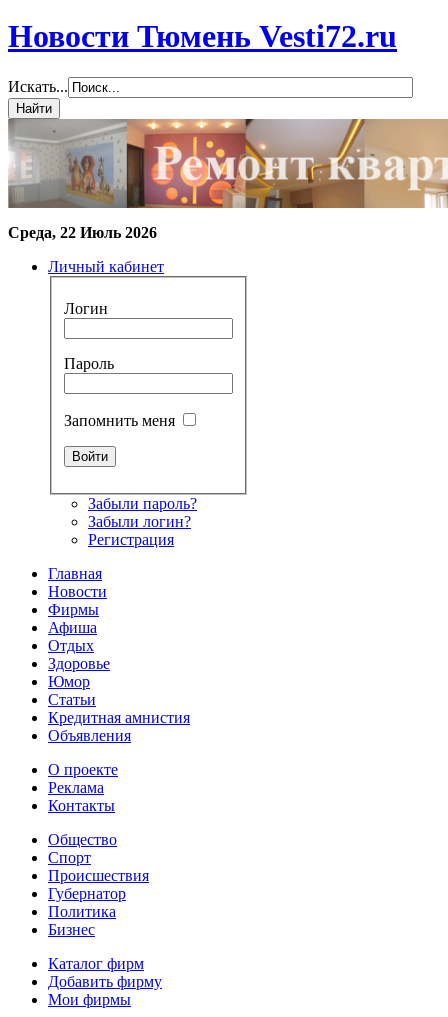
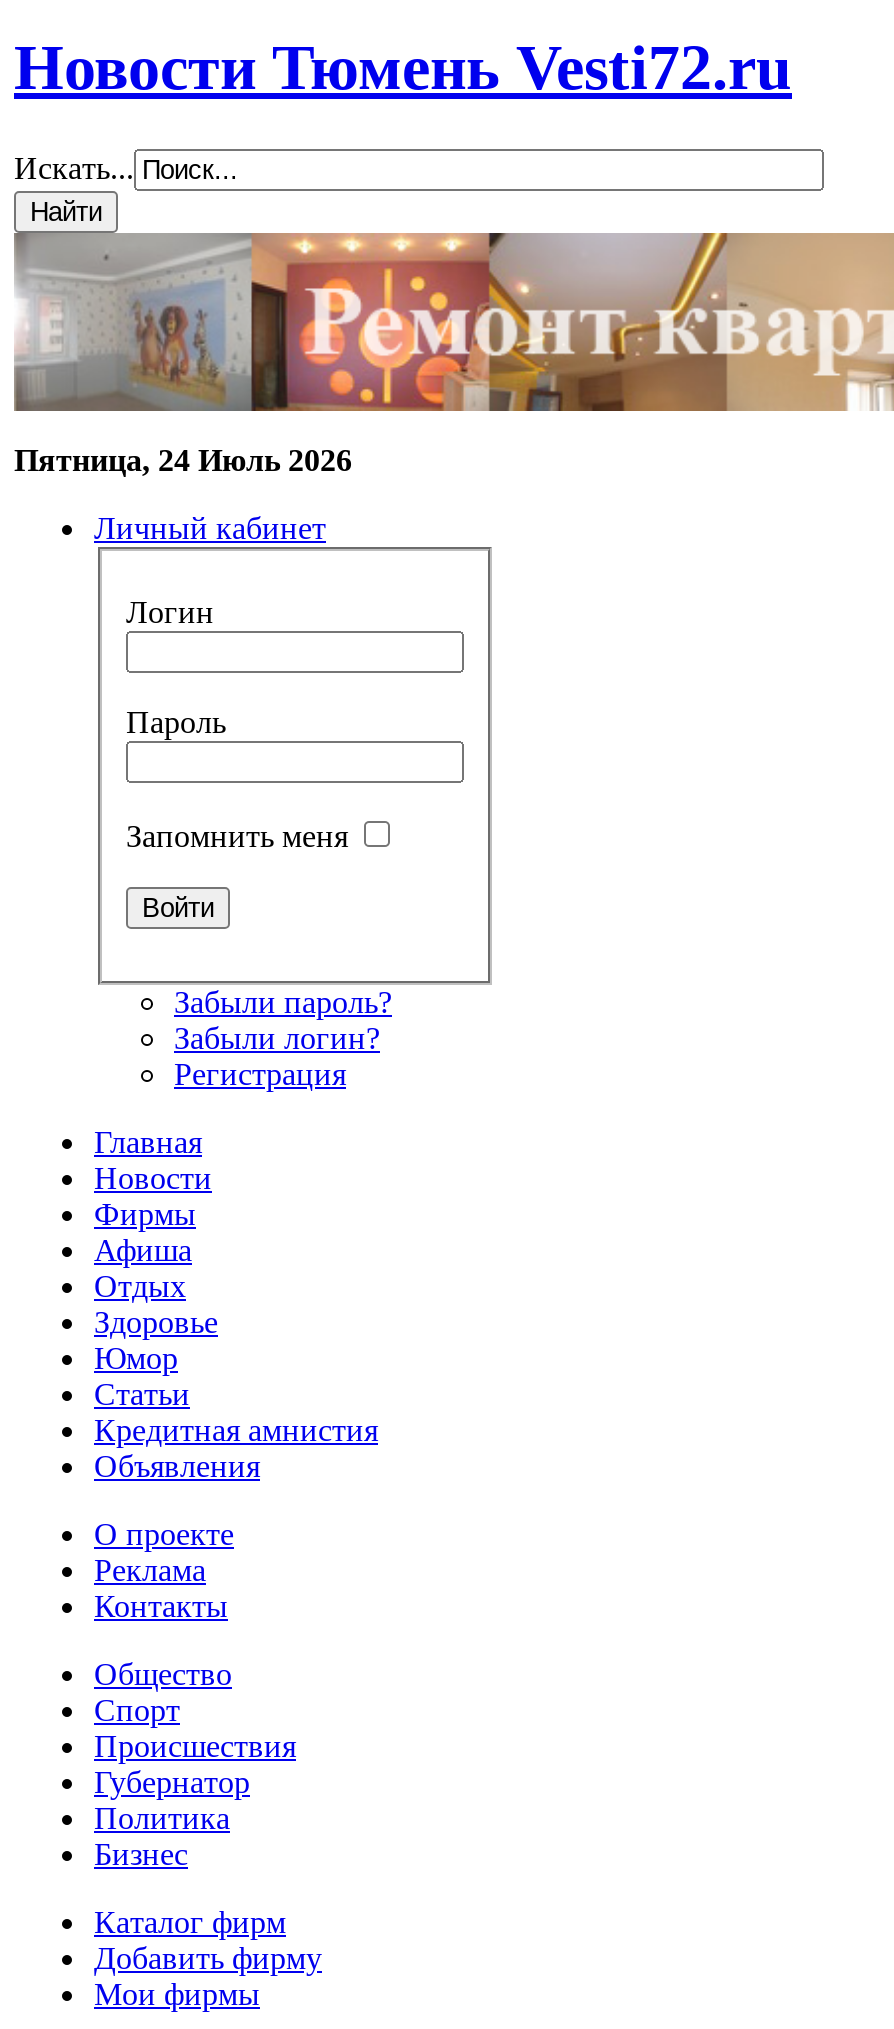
- Среда, 22 Июль 2026
+ Пятница, 24 Июль 2026
